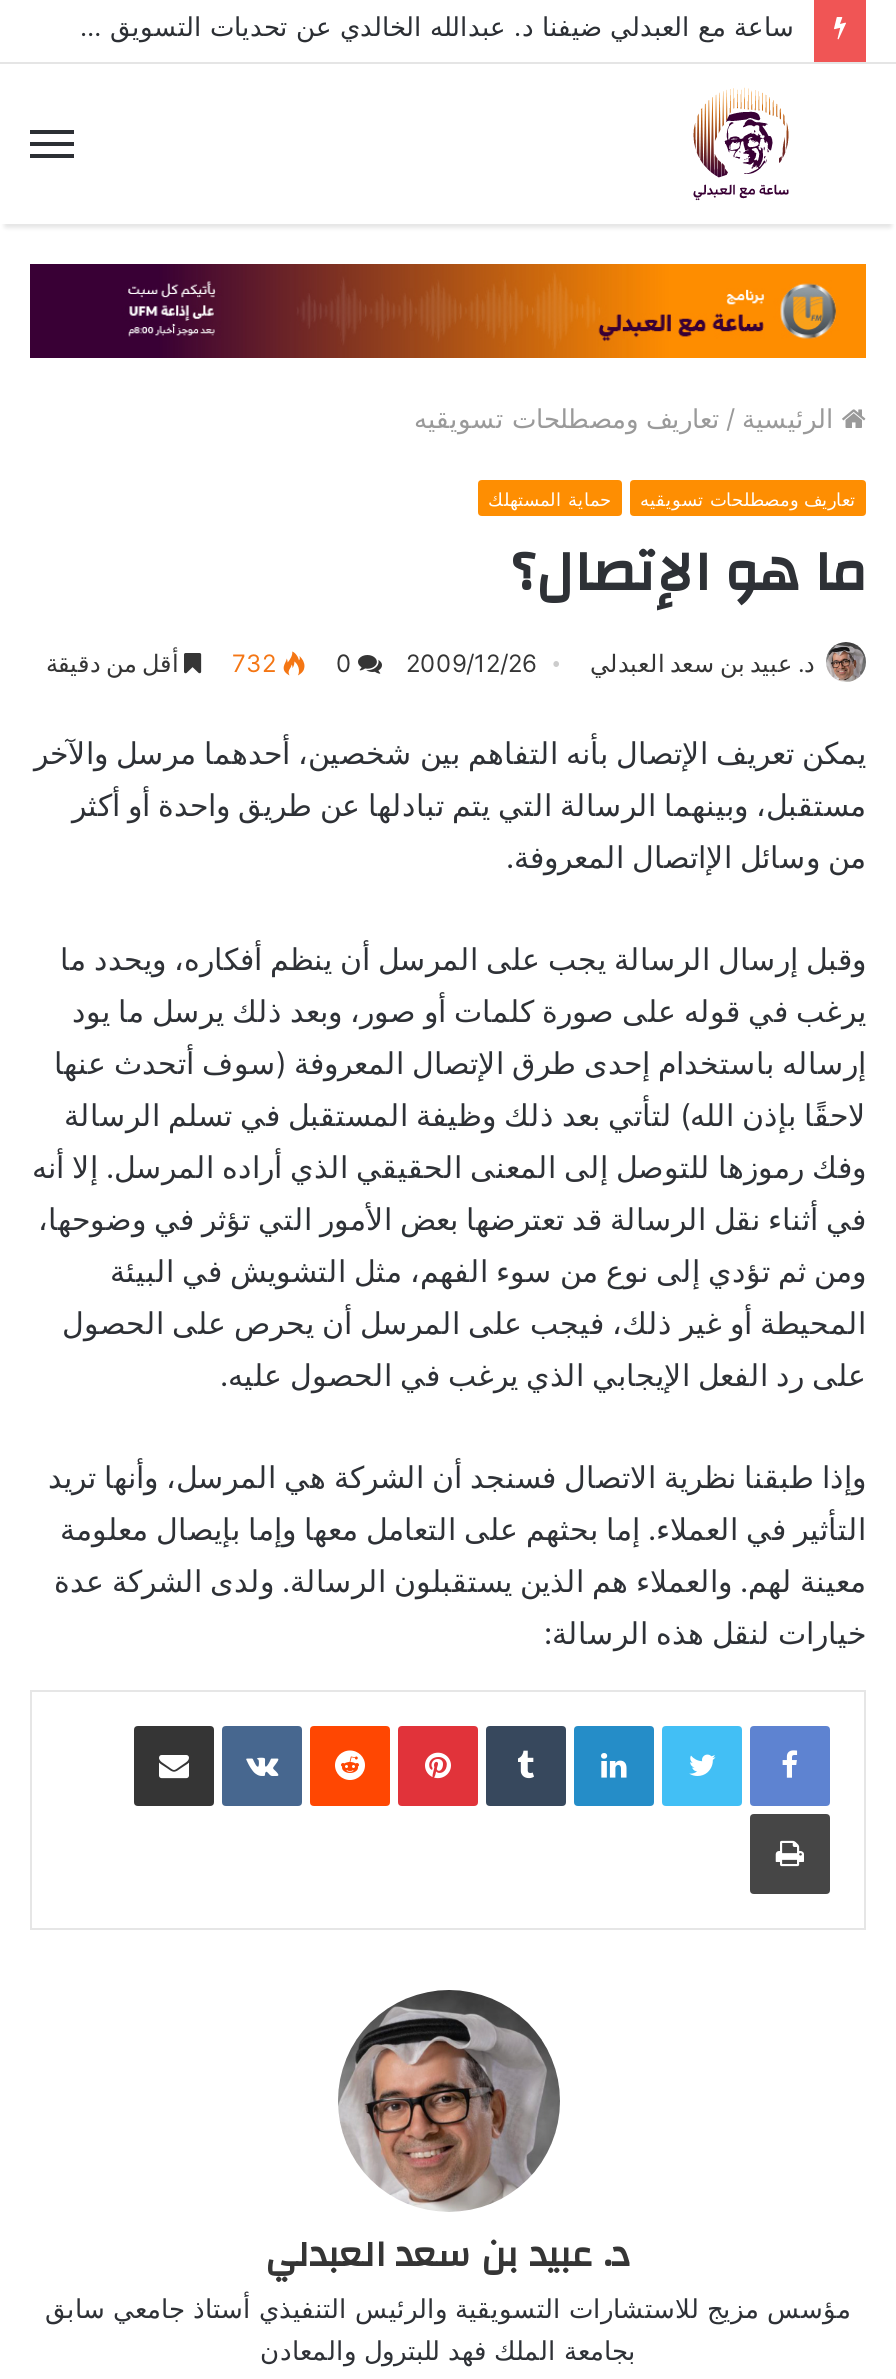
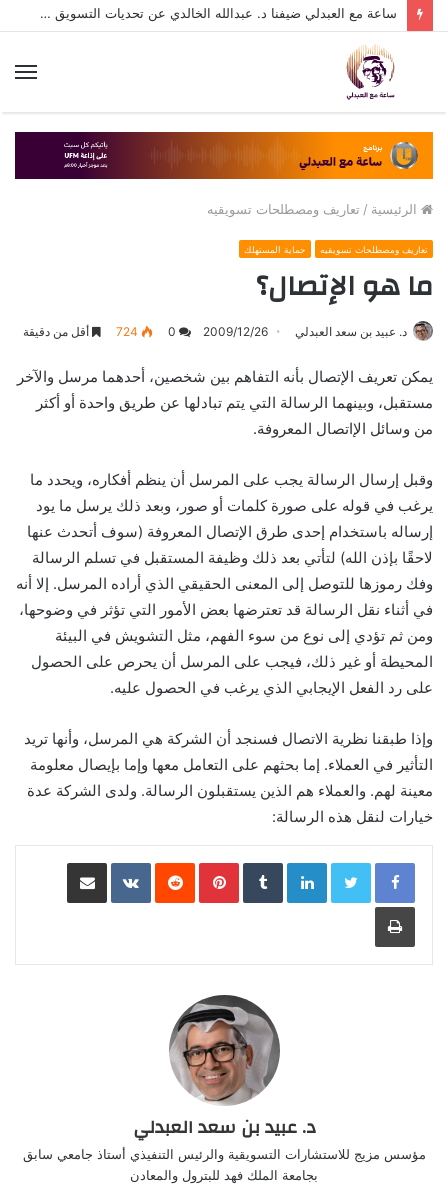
- 732
+ 724
